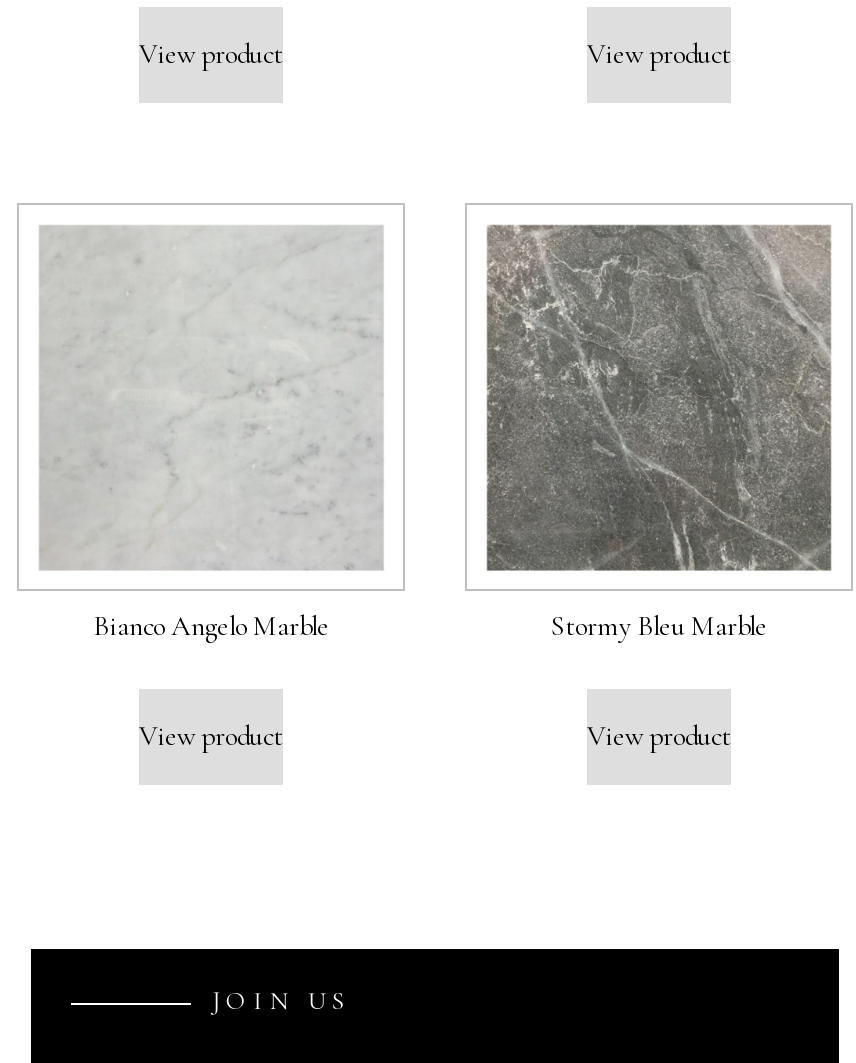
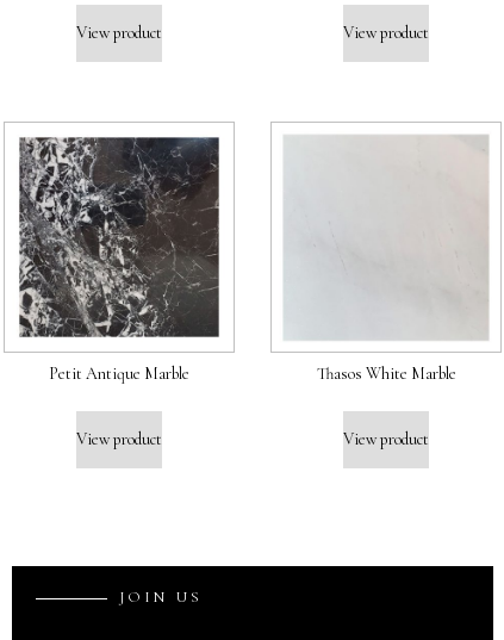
+ [image]

- [image]

- Bianco Angelo Marble
+ Petit Antique Marble

- Stormy Bleu Marble
+ Thasos White Marble
